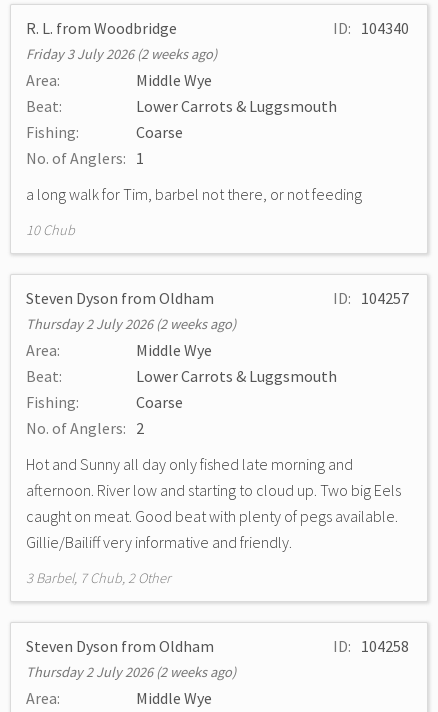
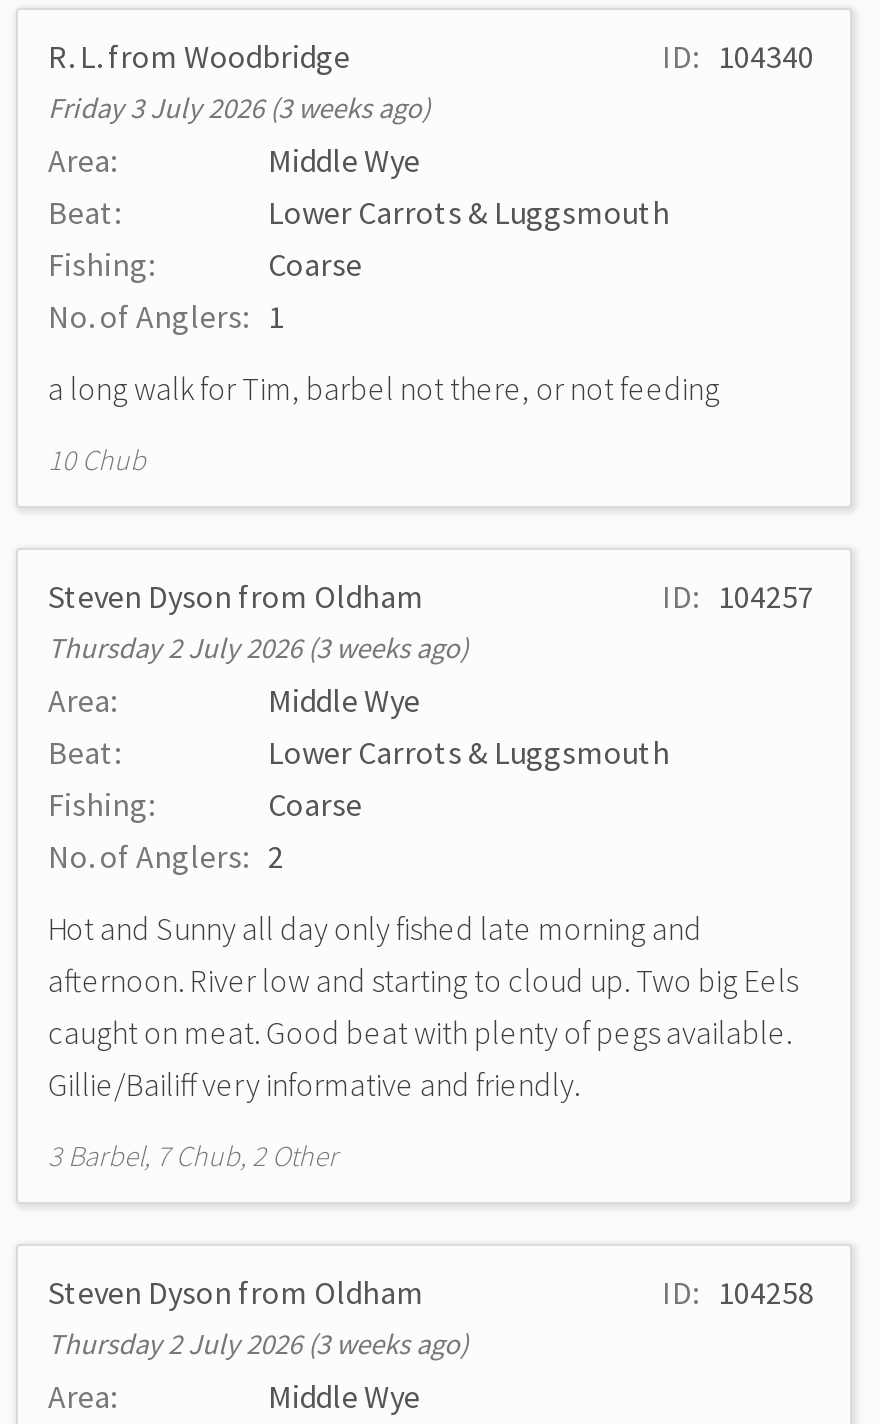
- Friday 3 July 2026 (2 weeks ago)
+ Friday 3 July 2026 (3 weeks ago)

- Thursday 2 July 2026 (2 weeks ago)
+ Thursday 2 July 2026 (3 weeks ago)

- Thursday 2 July 2026 (2 weeks ago)
+ Thursday 2 July 2026 (3 weeks ago)
